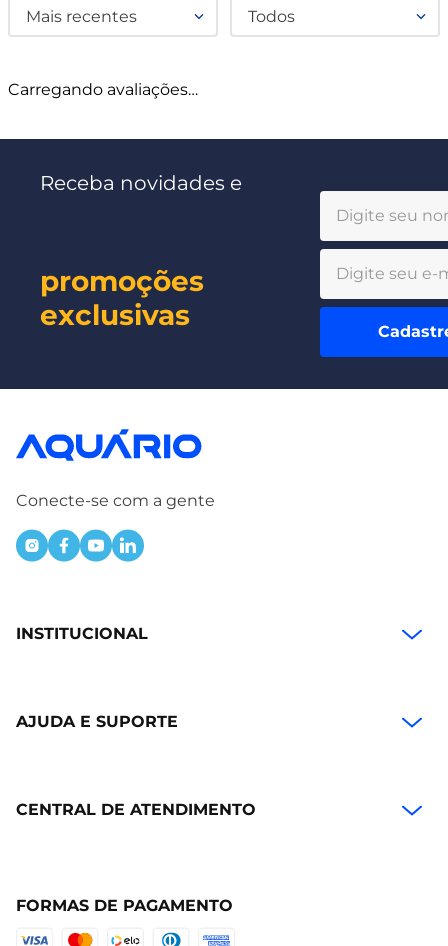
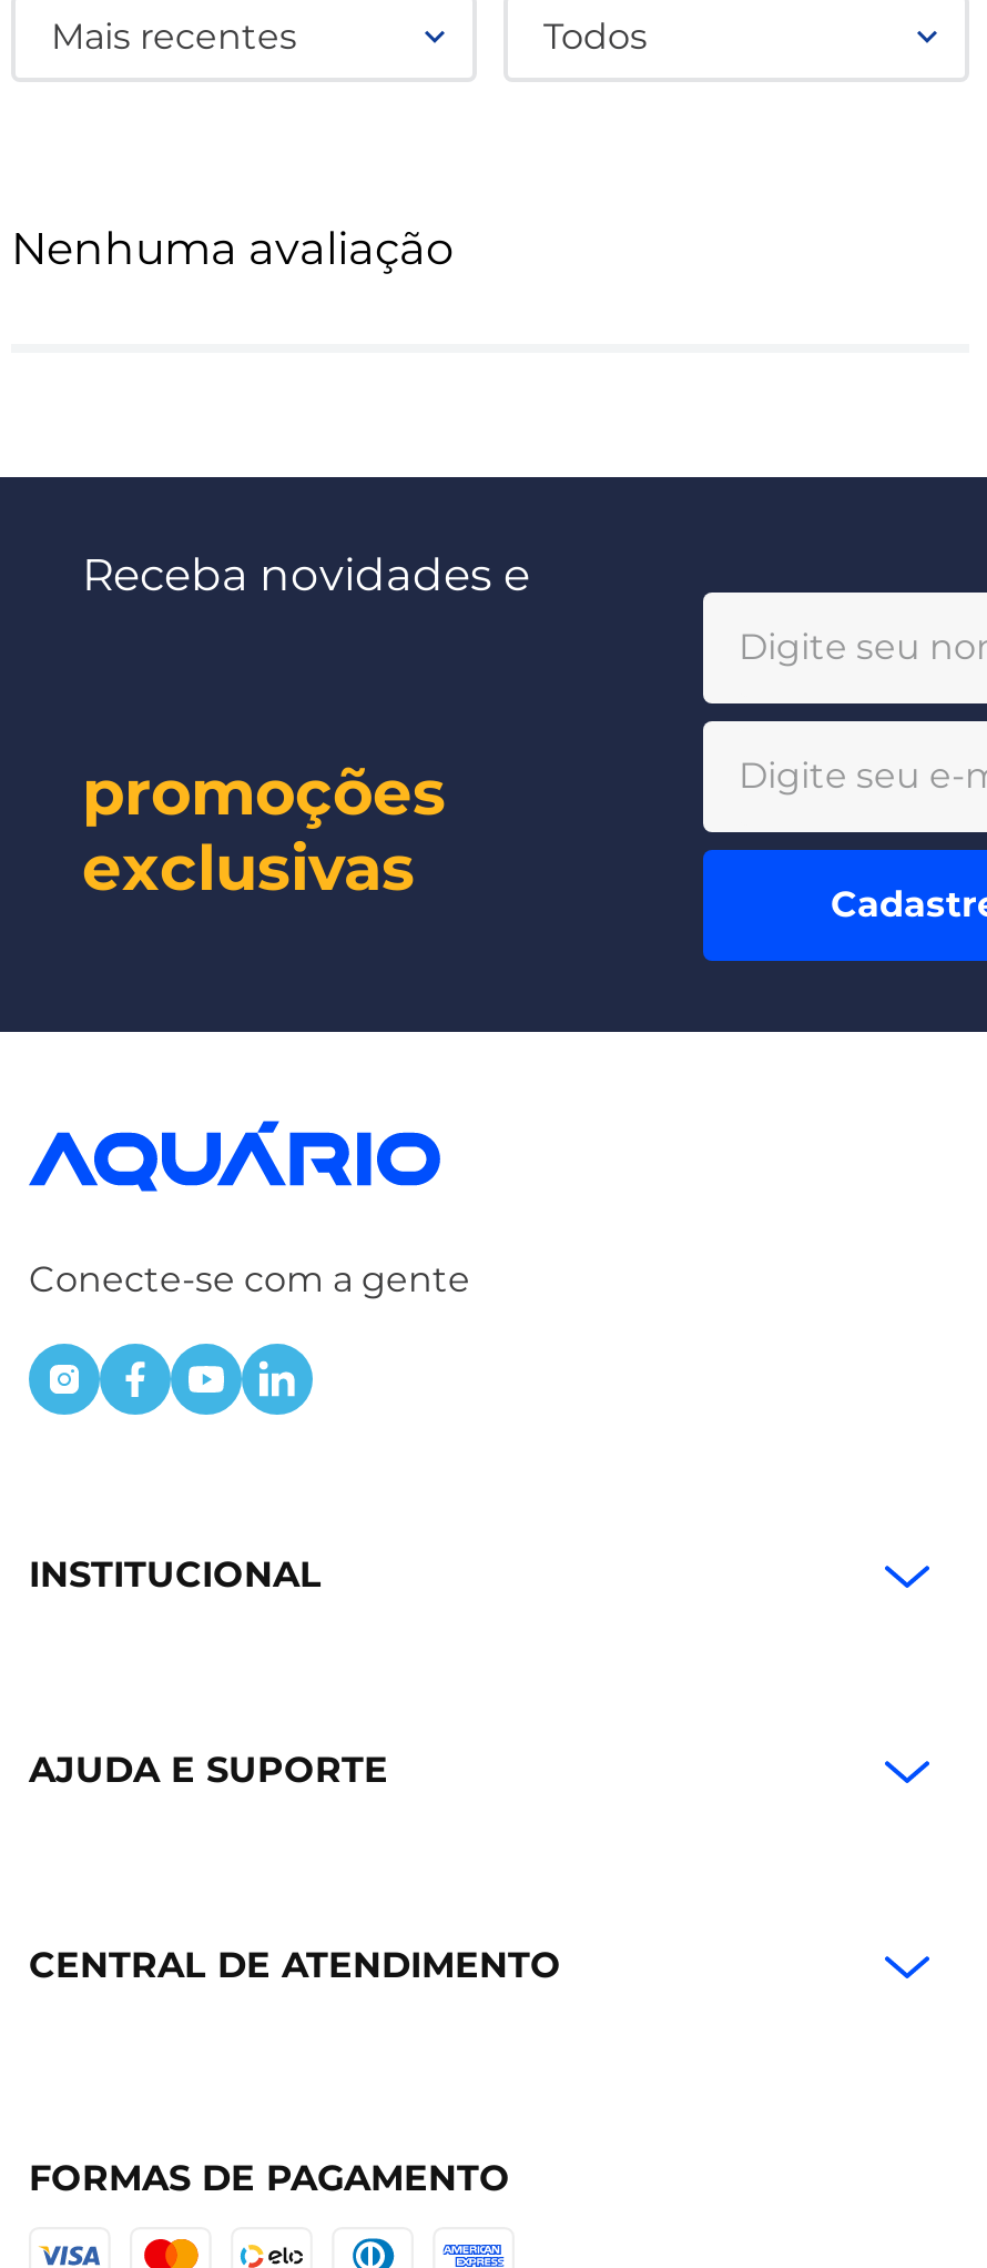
- Carregando avaliações…
+ Nenhuma avaliação
